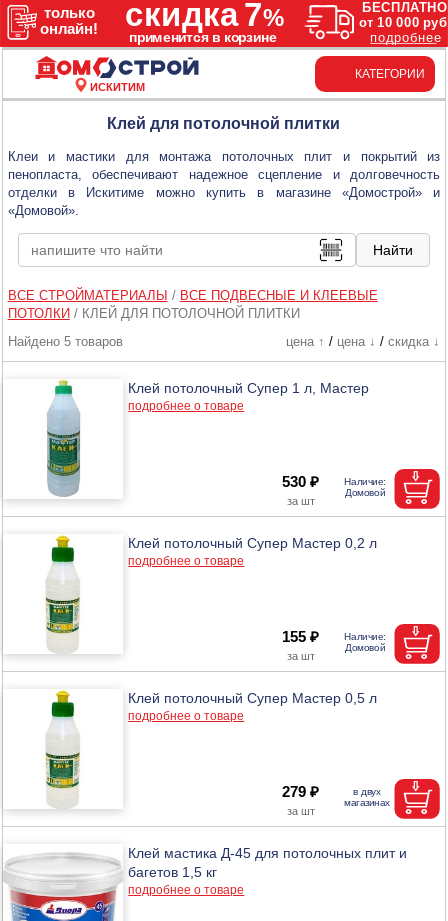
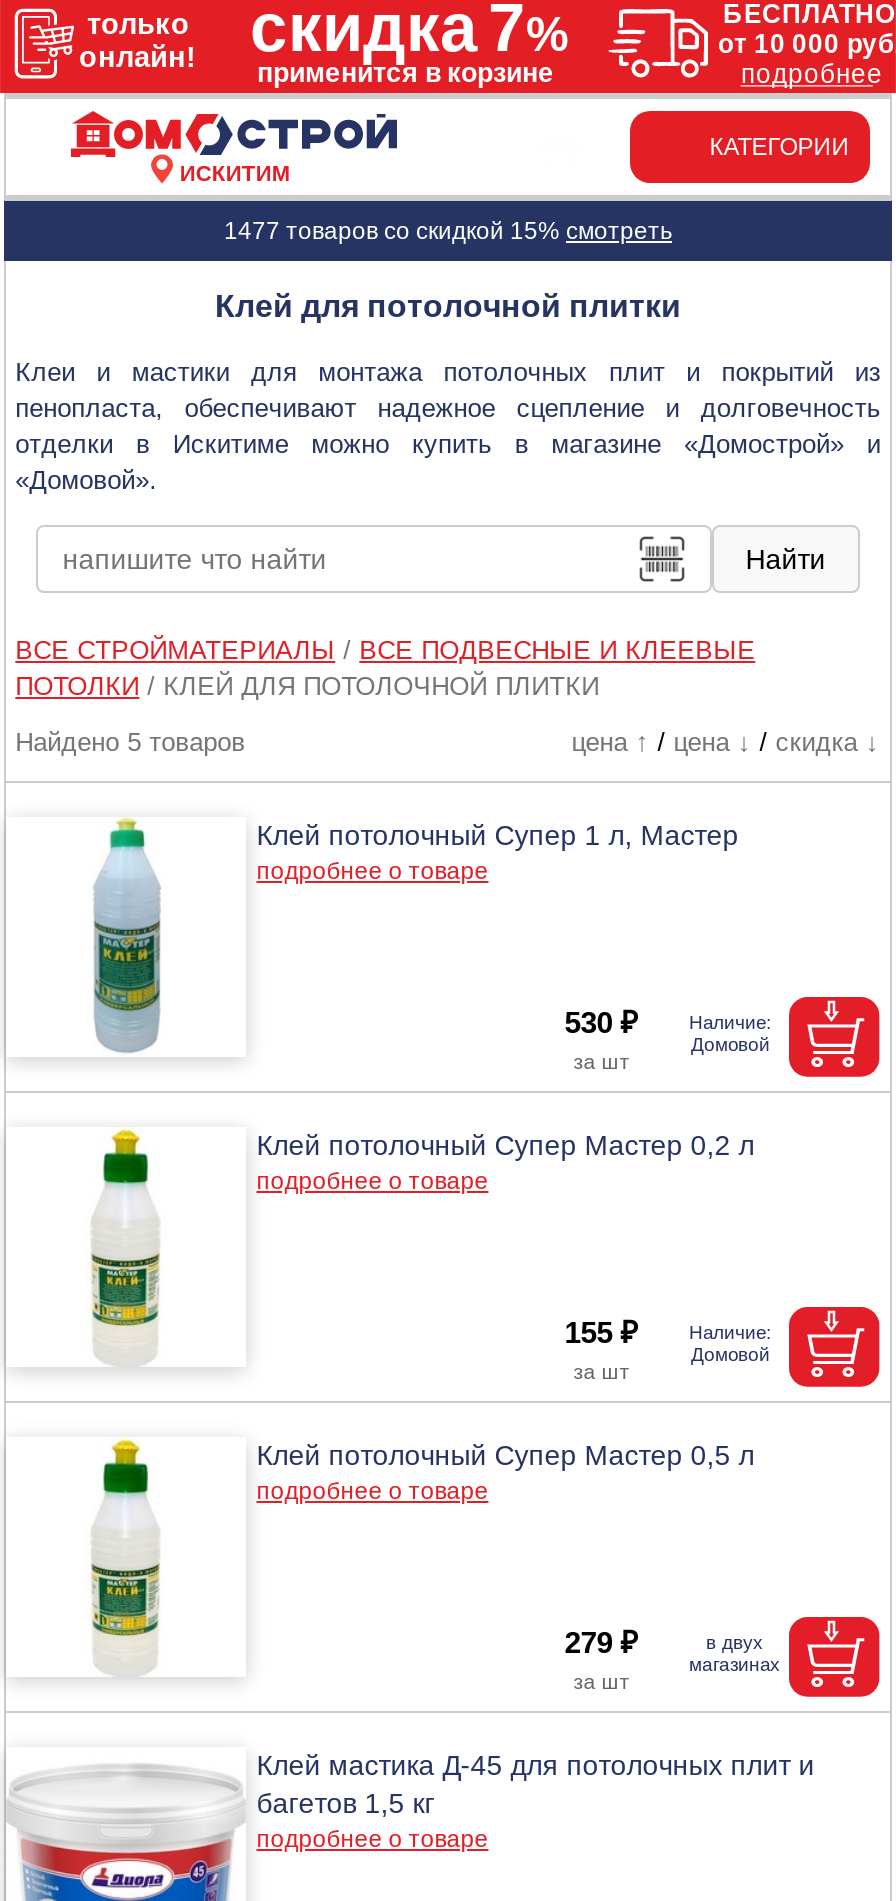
+ 1477 товаров со скидкой 15% смотреть
